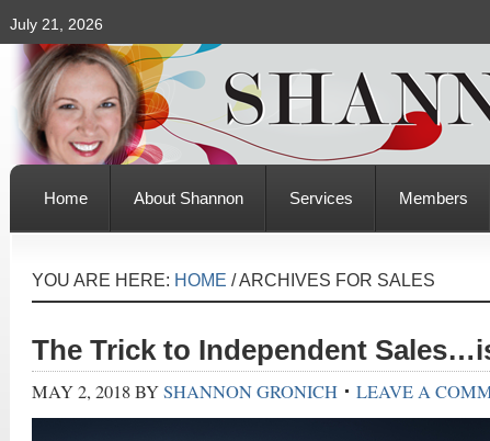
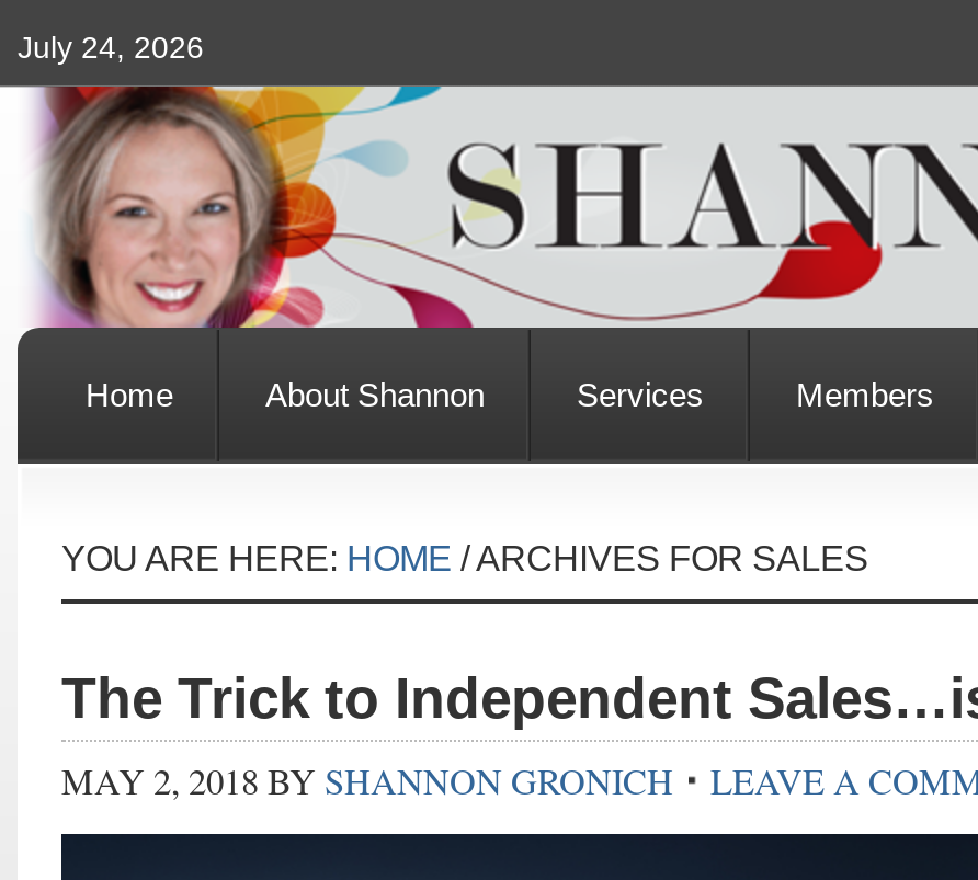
- July 21, 2026
+ July 24, 2026
